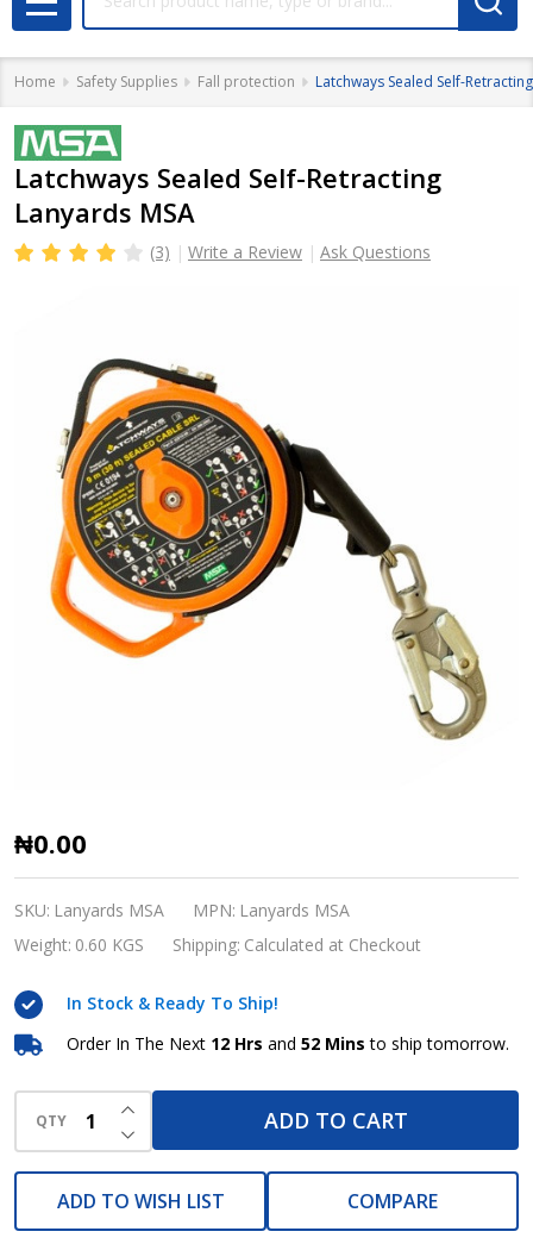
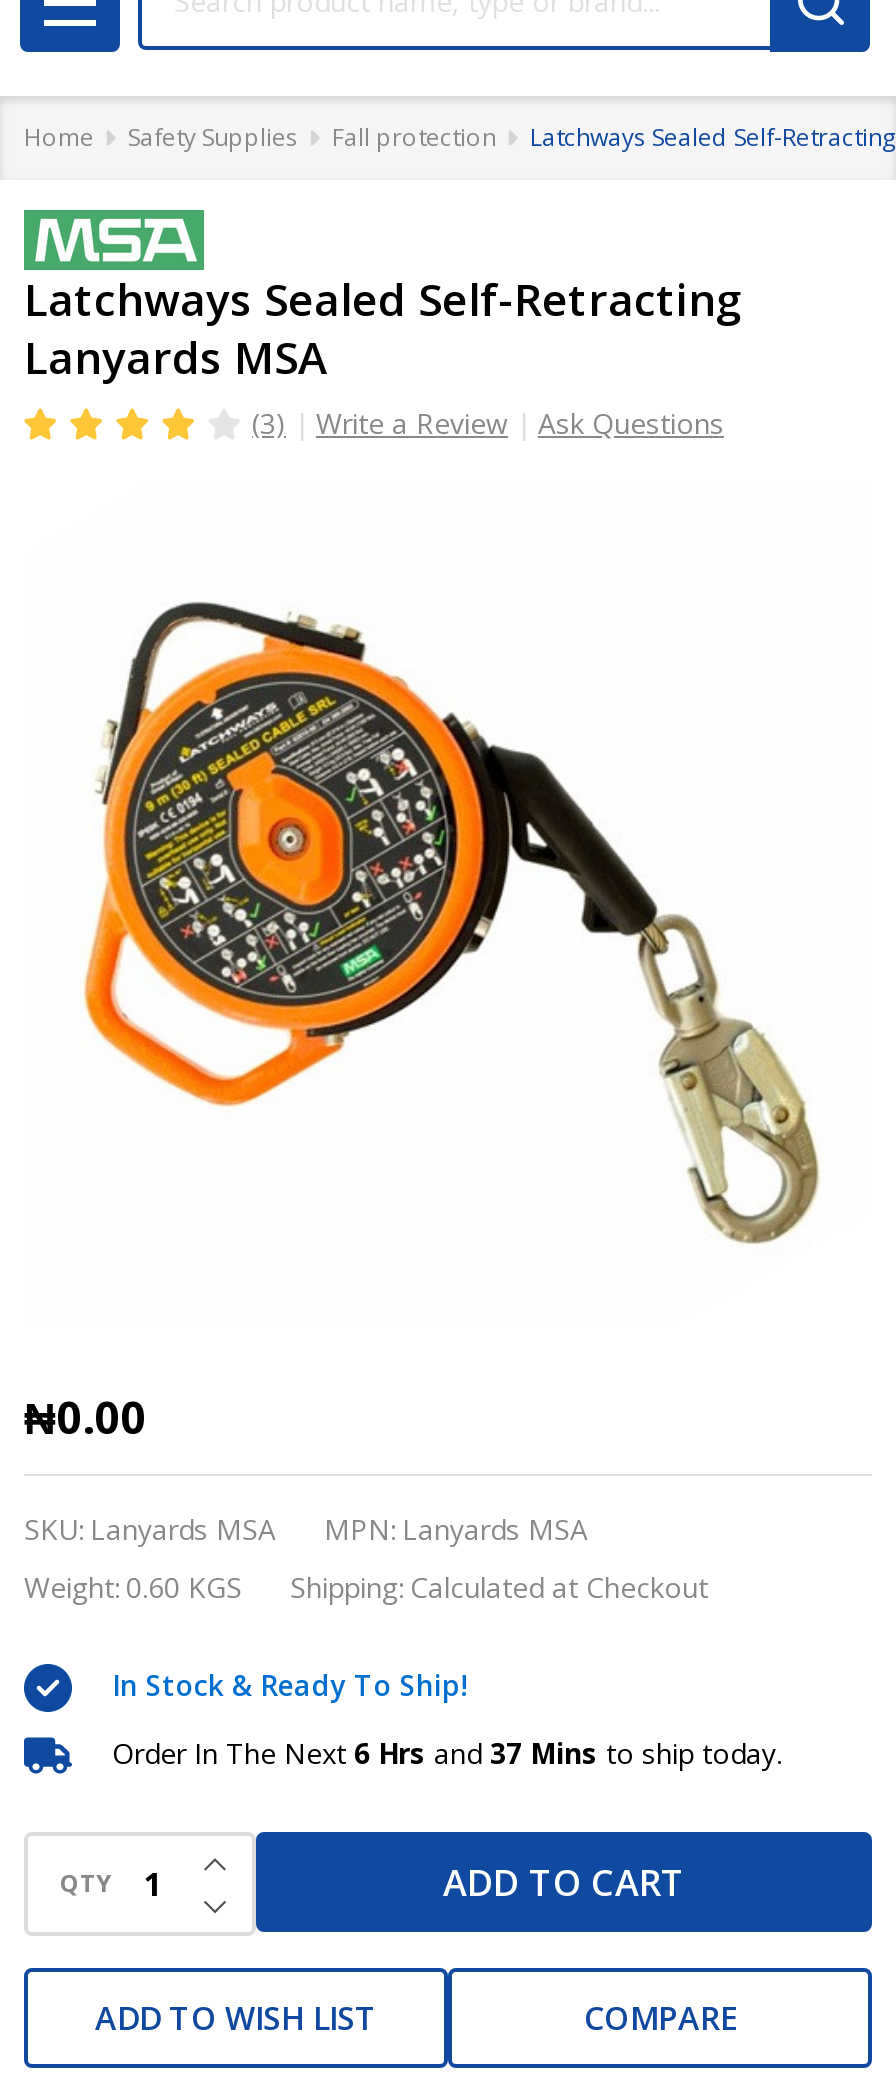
- Order In The Next 12 Hrs and 52 Mins to ship tomorrow.
+ Order In The Next 6 Hrs and 37 Mins to ship today.
